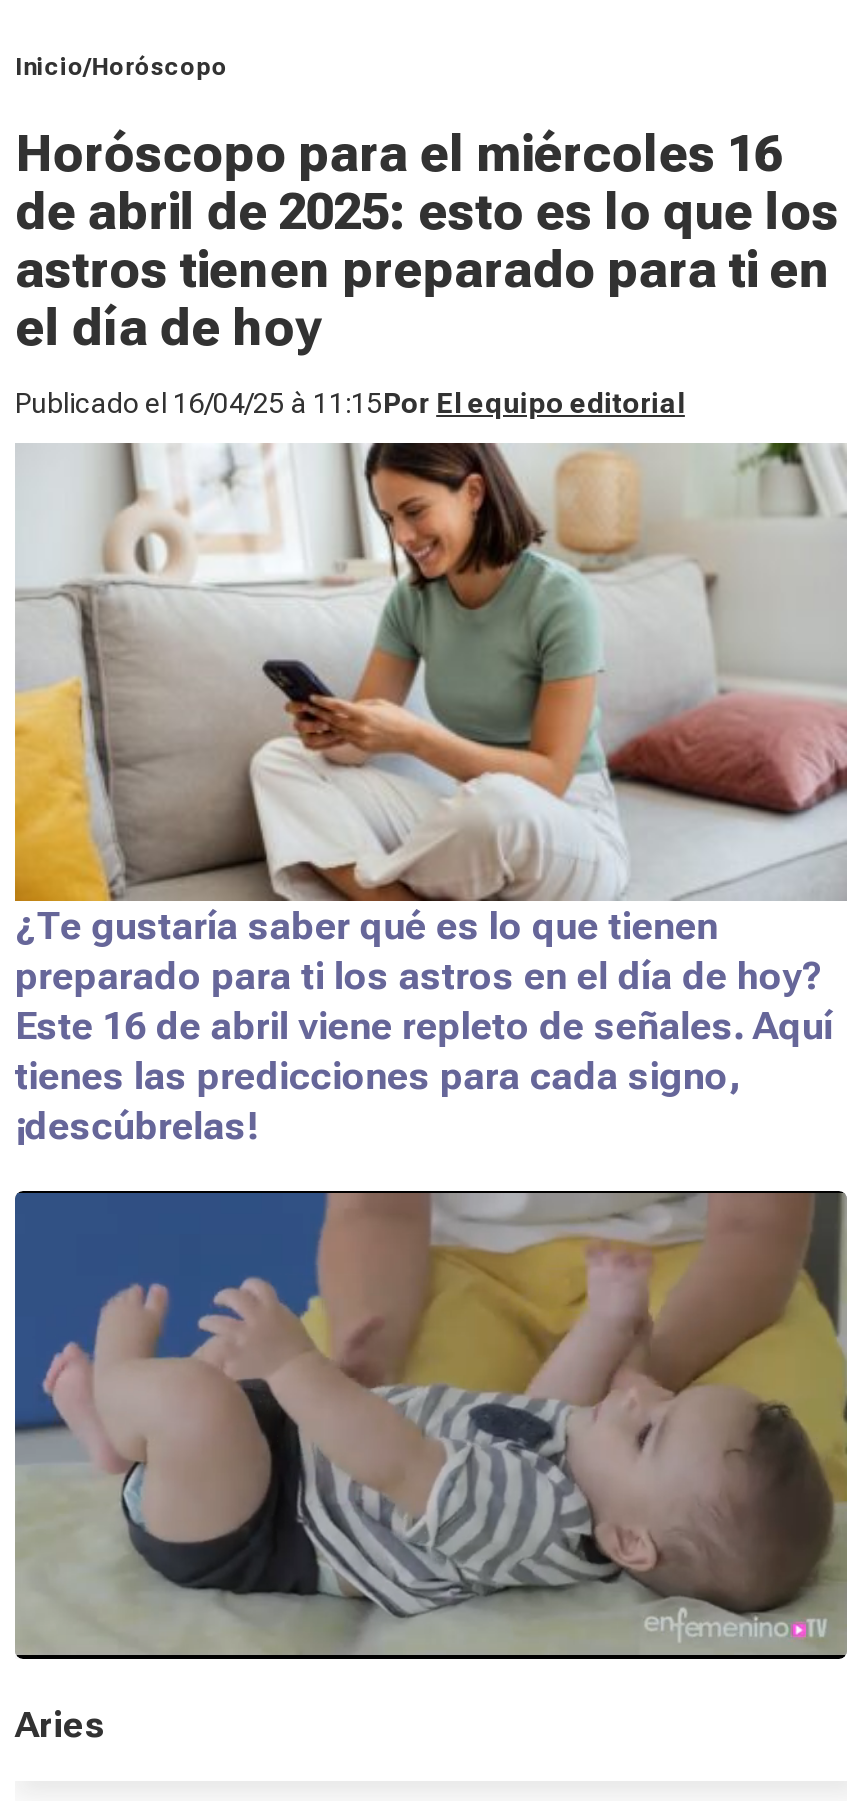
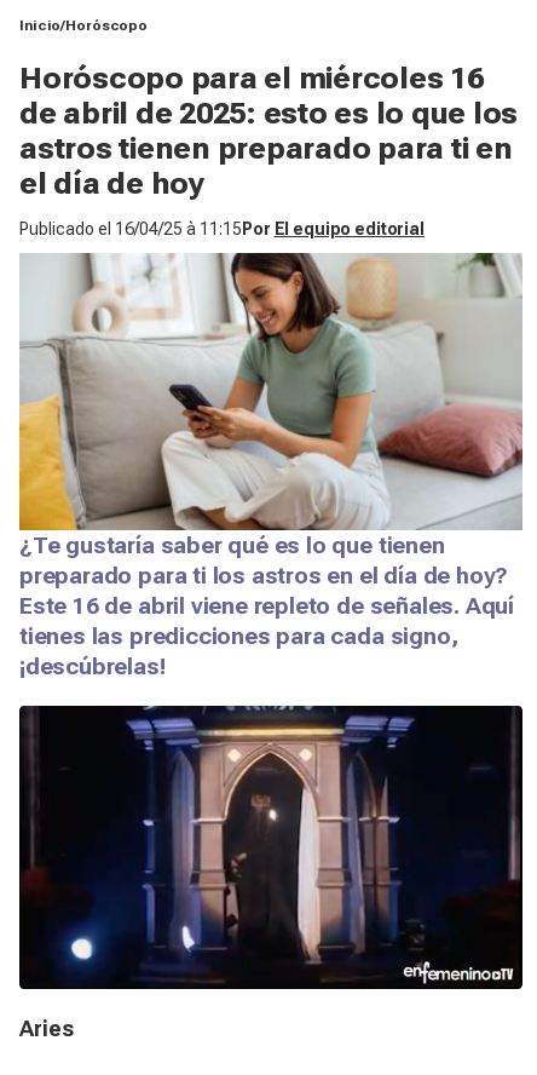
- [image]
+ [image]
